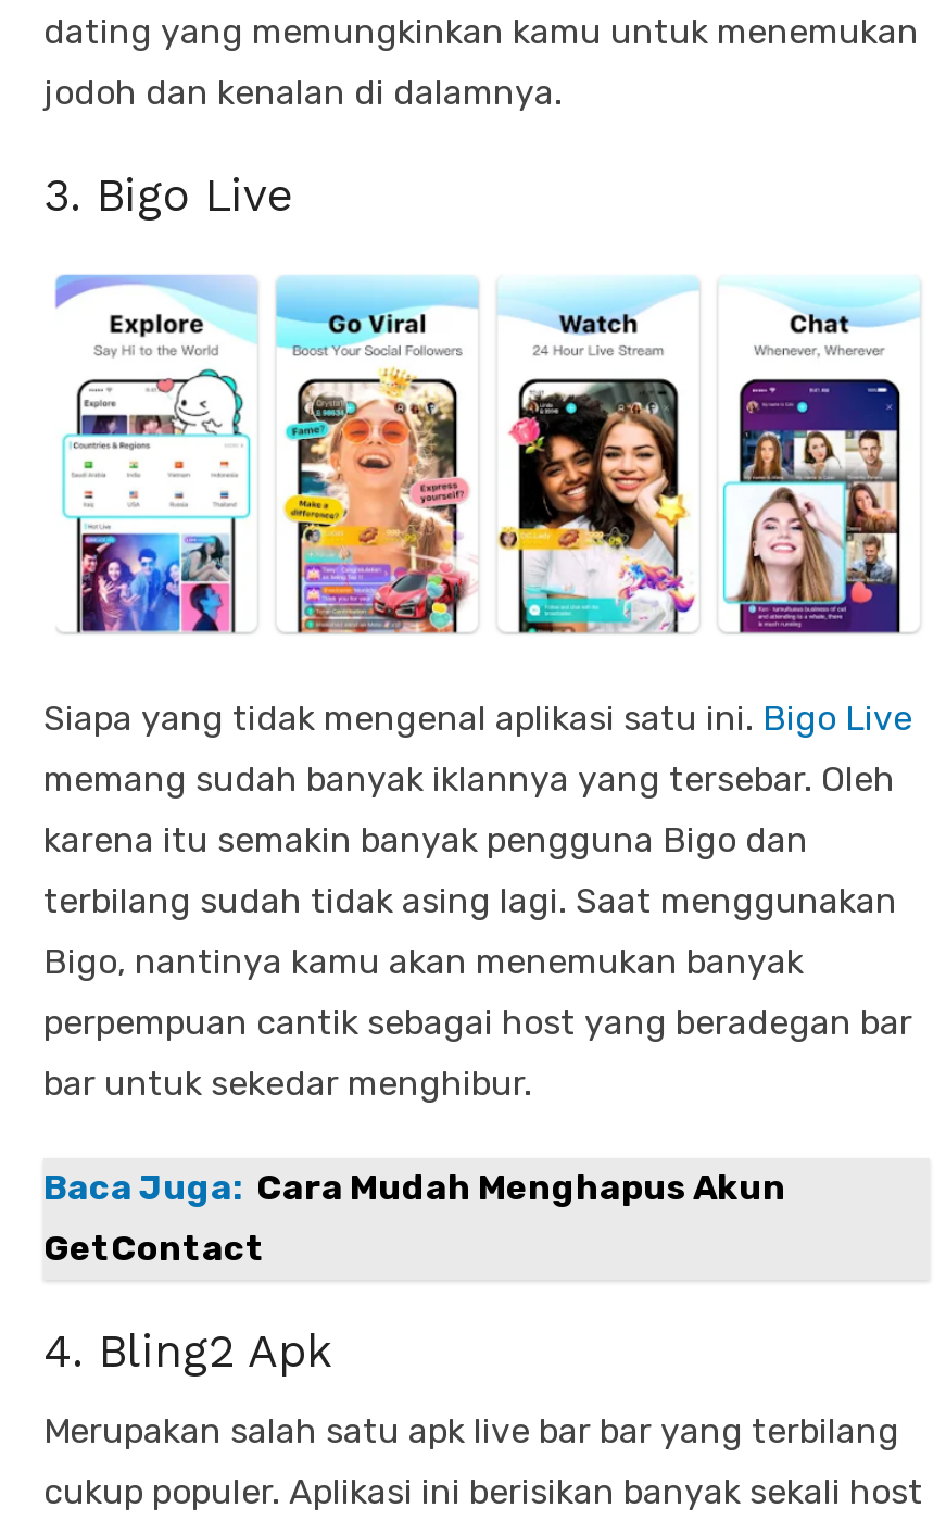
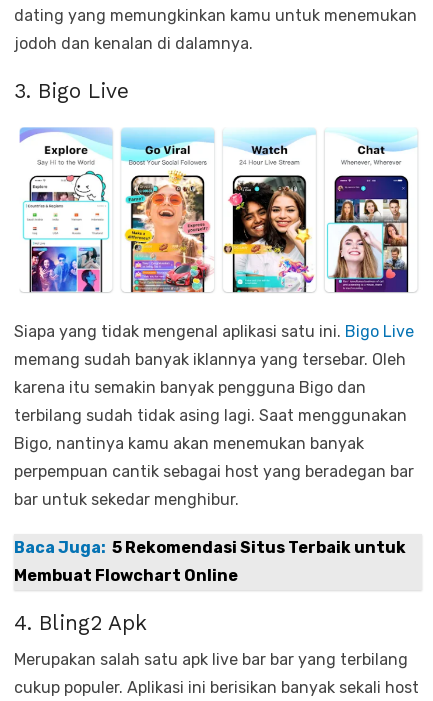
- Baca Juga: Cara Mudah Menghapus Akun
+ Baca Juga: 5 Rekomendasi Situs Terbaik untuk

- GetContact
+ Membuat Flowchart Online
